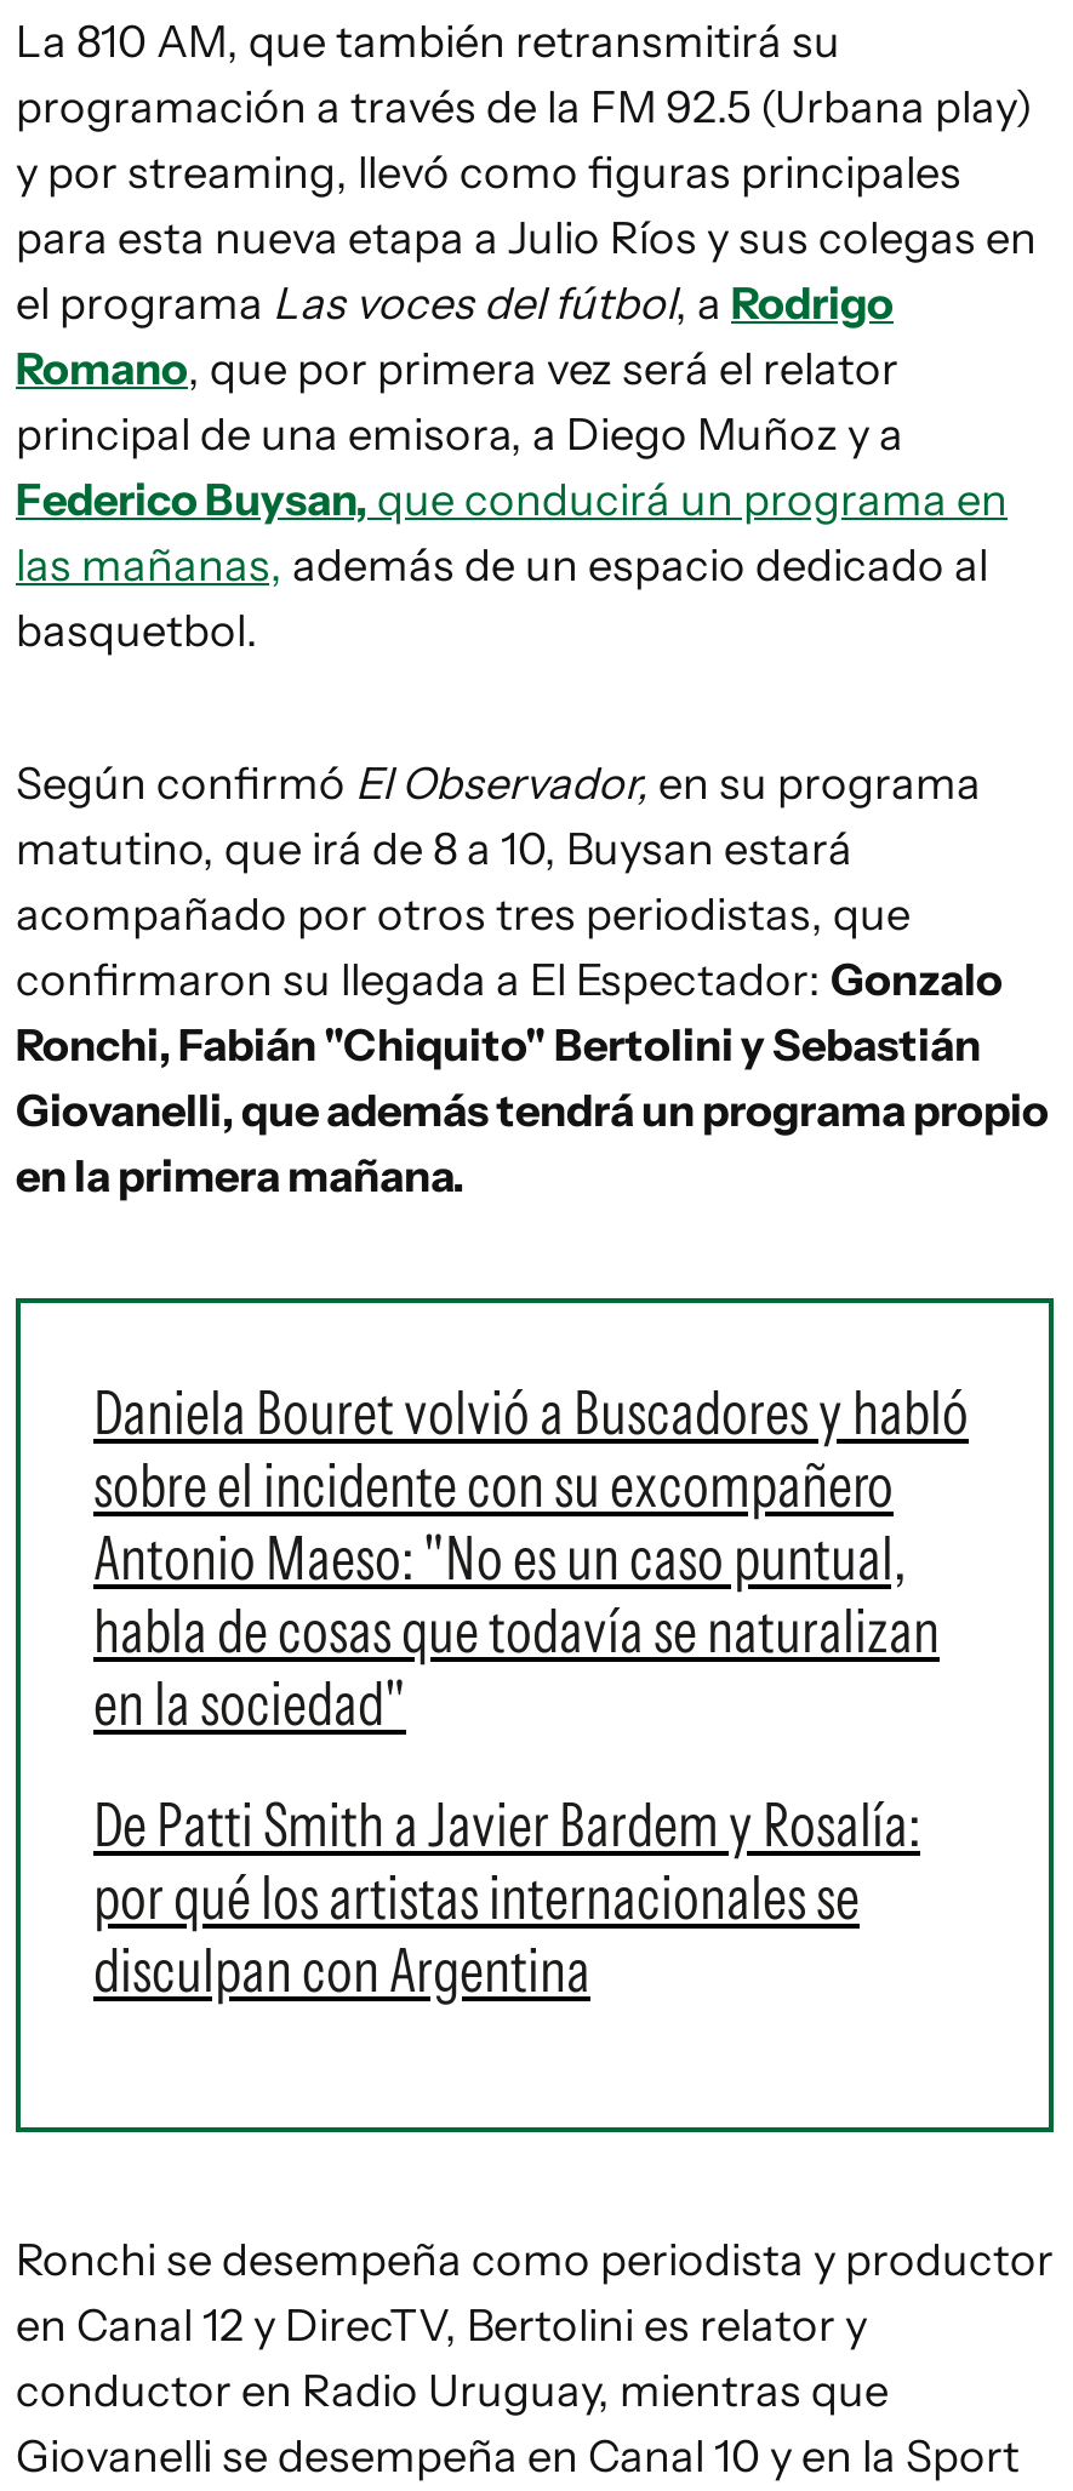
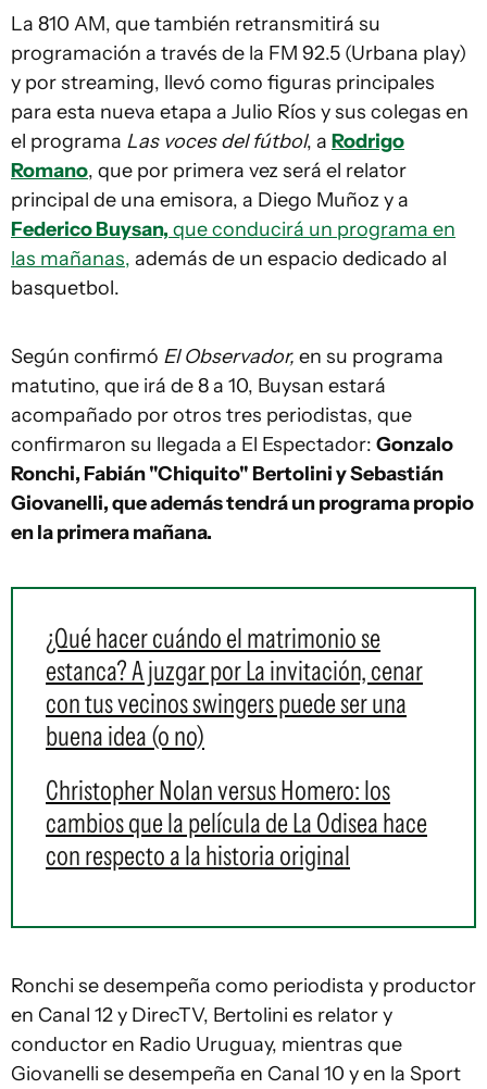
- Daniela Bouret volvió a Buscadores y habló
- sobre el incidente con su excompañero
- Antonio Maeso: "No es un caso puntual,
- habla de cosas que todavía se naturalizan
- en la sociedad"
+ ¿Qué hacer cuándo el matrimonio se
+ estanca? A juzgar por La invitación, cenar
+ con tus vecinos swingers puede ser una
+ buena idea (o no)

- De Patti Smith a Javier Bardem y Rosalía:
- por qué los artistas internacionales se
- disculpan con Argentina
+ Christopher Nolan versus Homero: los
+ cambios que la película de La Odisea hace
+ con respecto a la historia original
